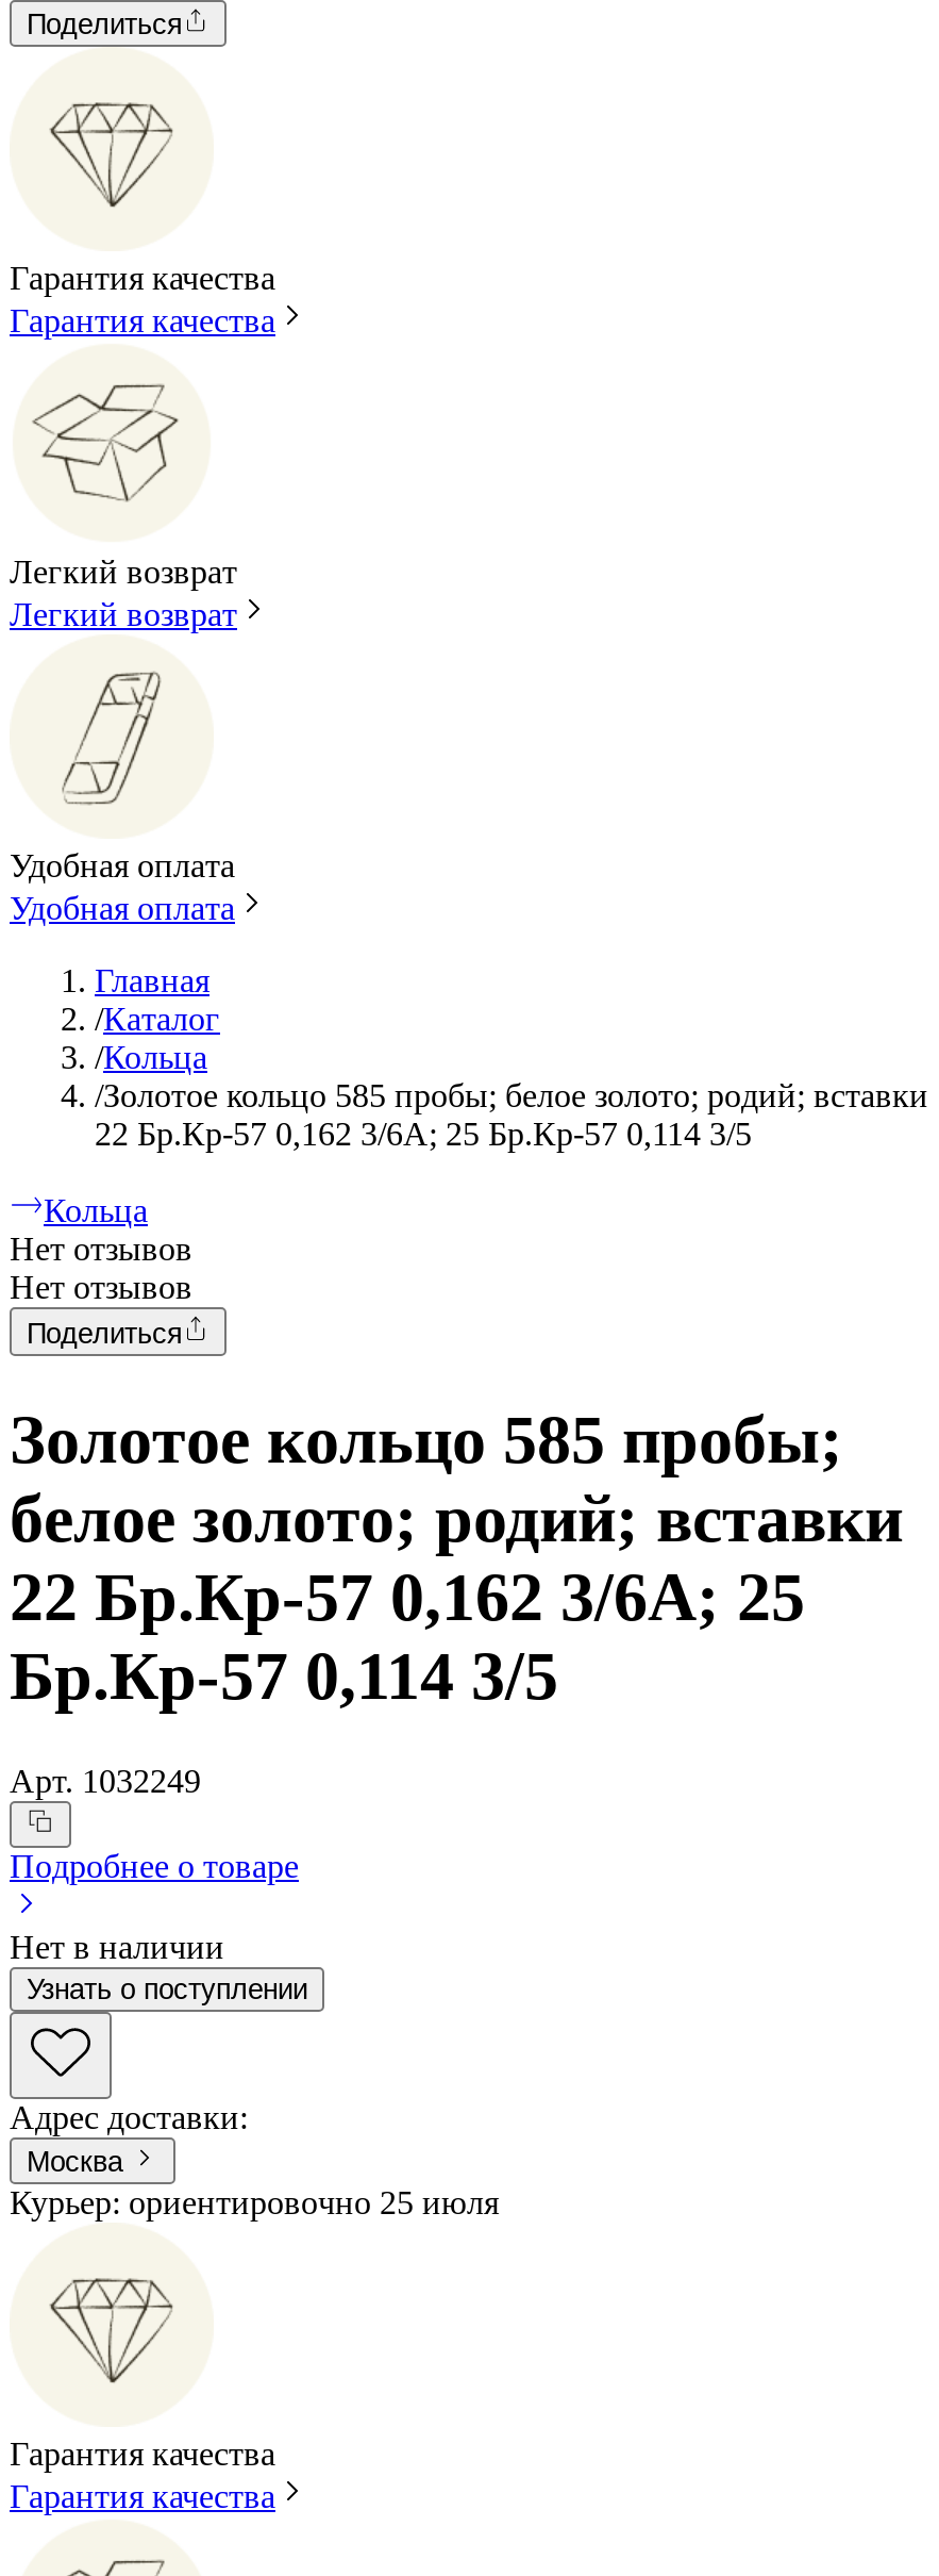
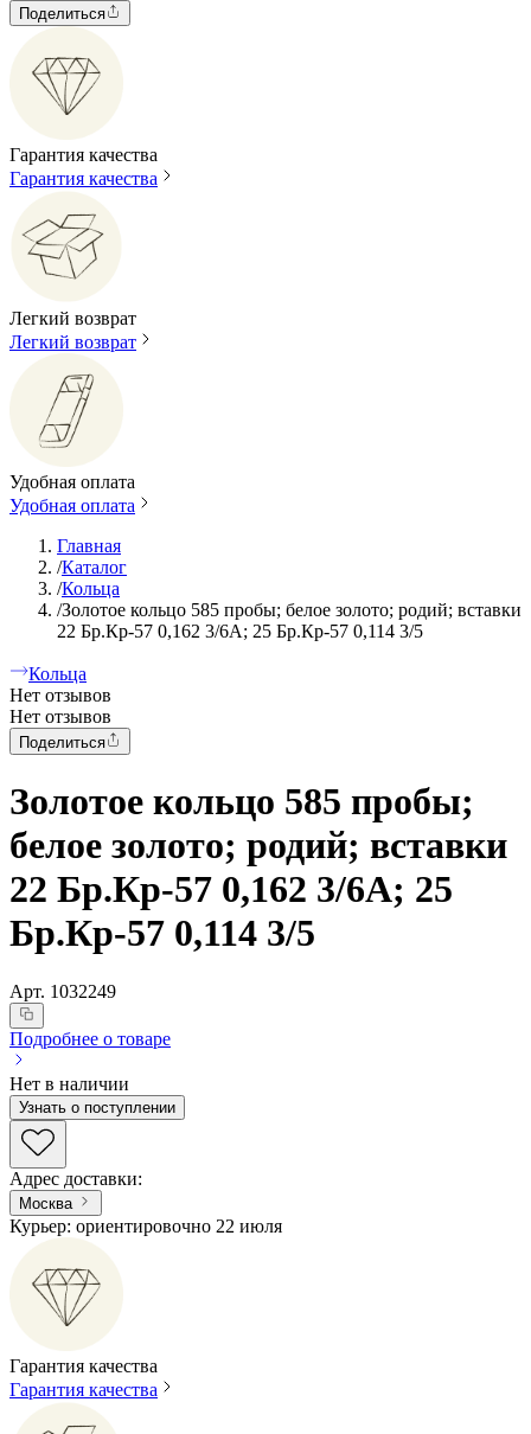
- Курьер: ориентировочно 25 июля
+ Курьер: ориентировочно 22 июля
